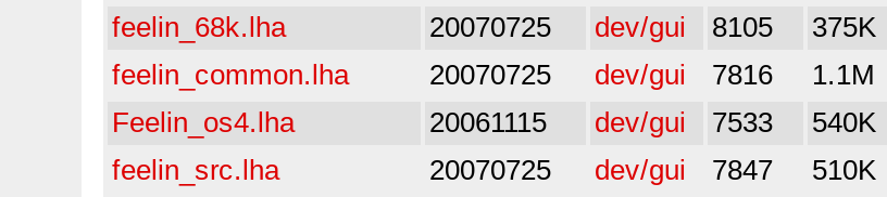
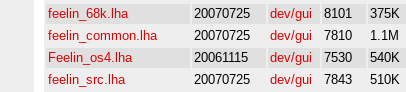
- 20070725 dev/gui 8105 375K
+ 20070725 dev/gui 8101 375K

- 20070725 dev/gui 7816 1.1M
+ 20070725 dev/gui 7810 1.1M

- 20061115 dev/gui 7533 540K
+ 20061115 dev/gui 7530 540K

- 20070725 dev/gui 7847 510K
+ 20070725 dev/gui 7843 510K
